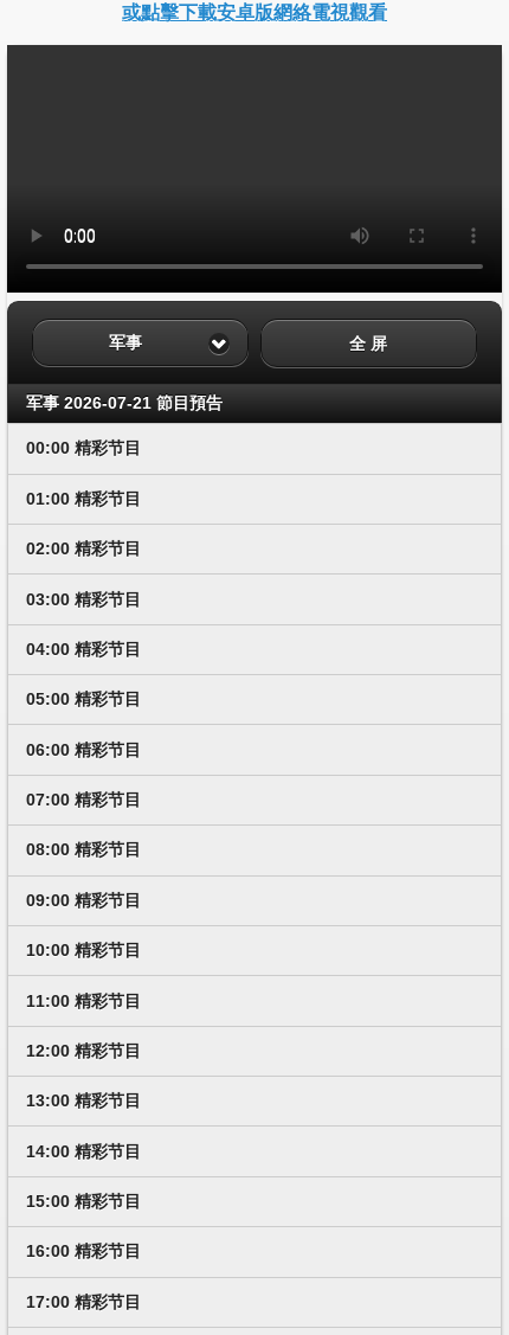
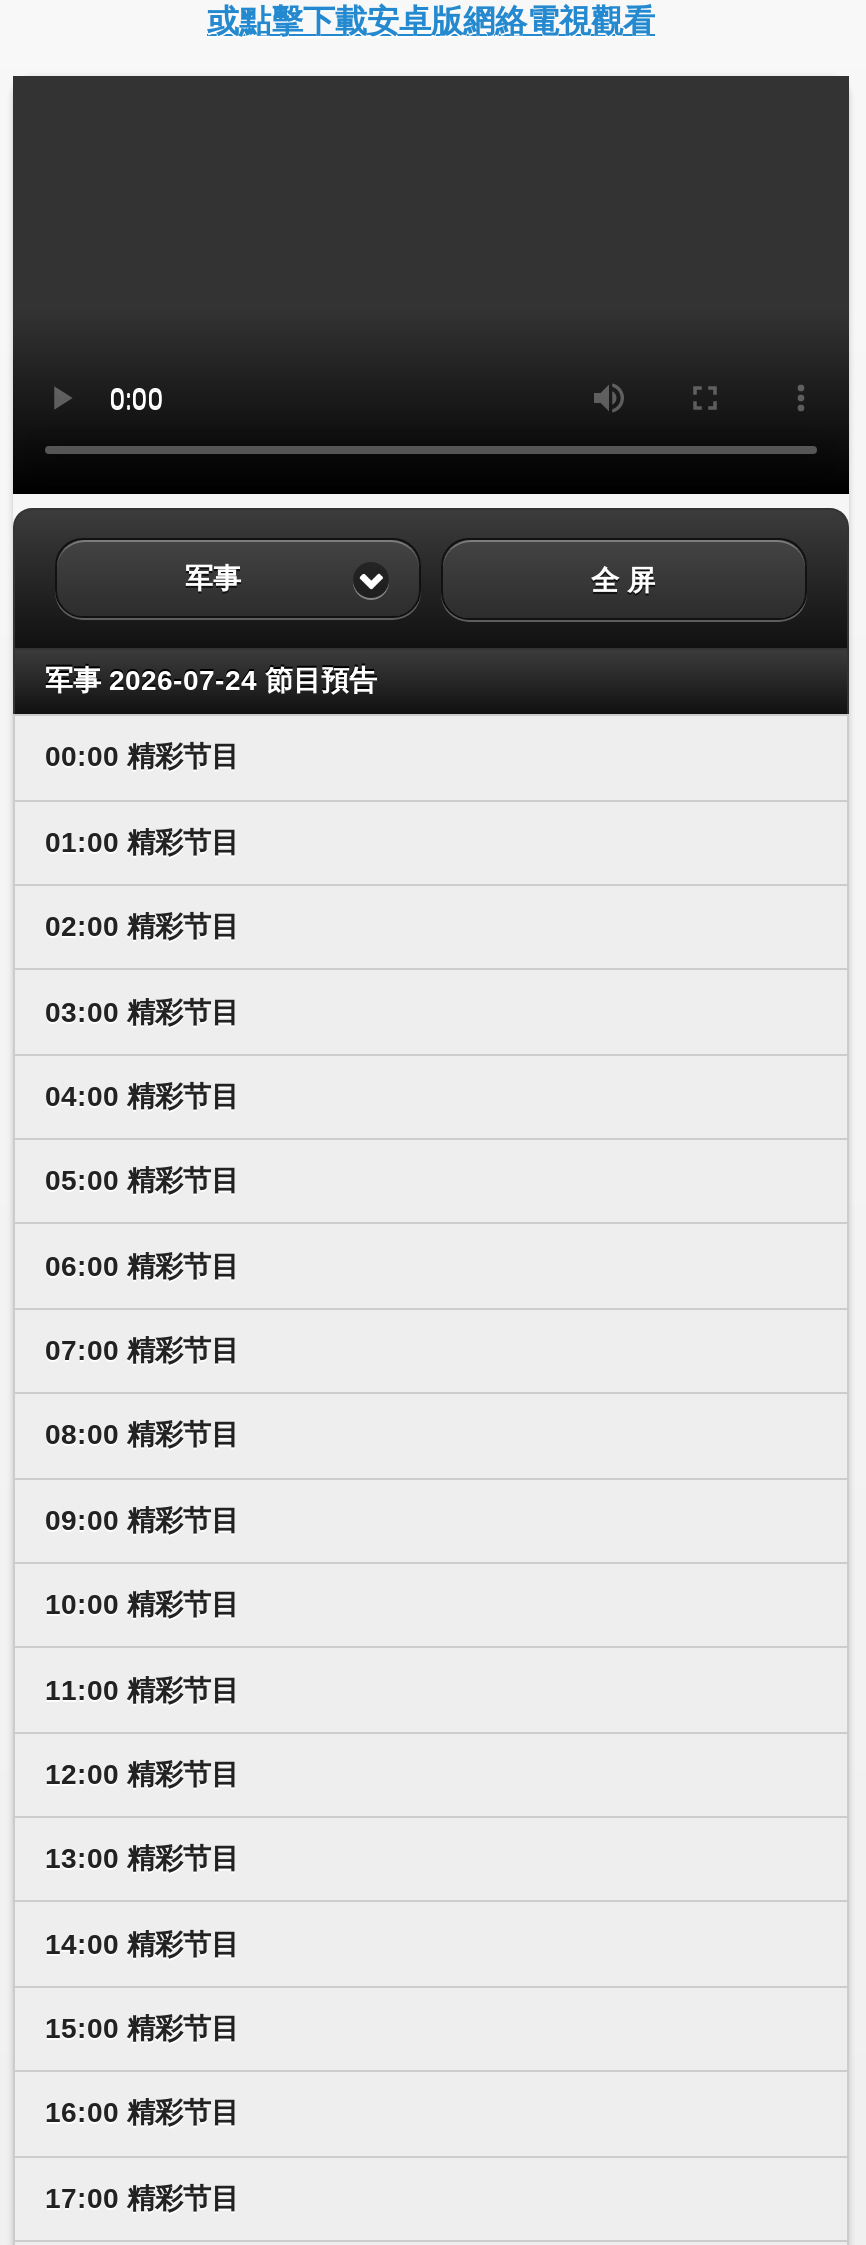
- 军事 2026-07-21 節目預告
+ 军事 2026-07-24 節目預告
